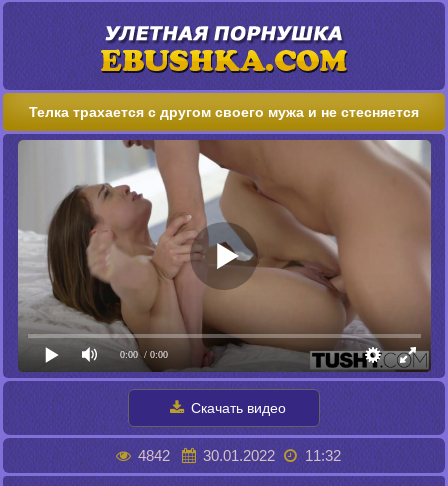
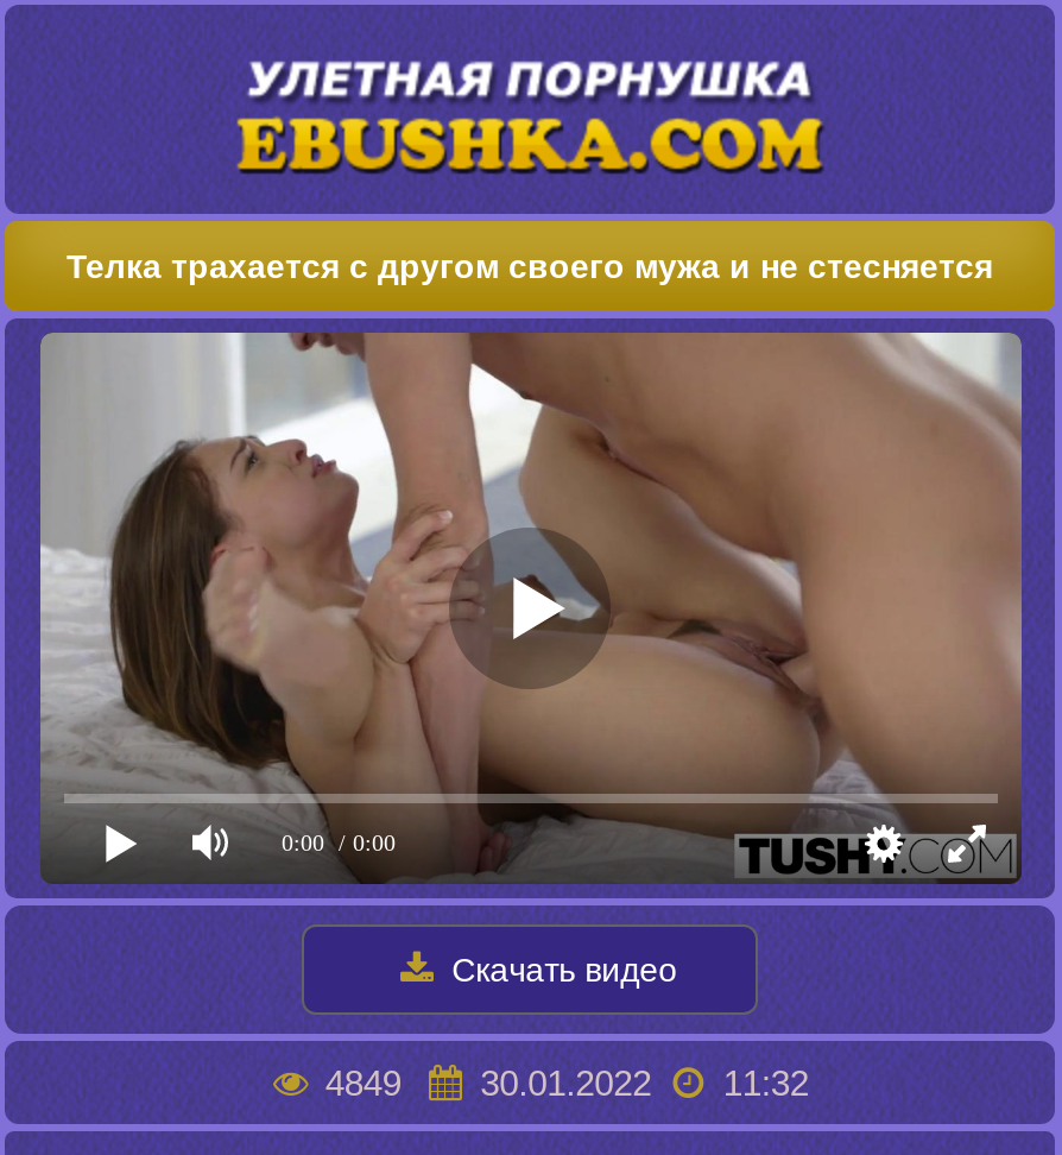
- 4842 30.01.2022 11:32
+ 4849 30.01.2022 11:32
